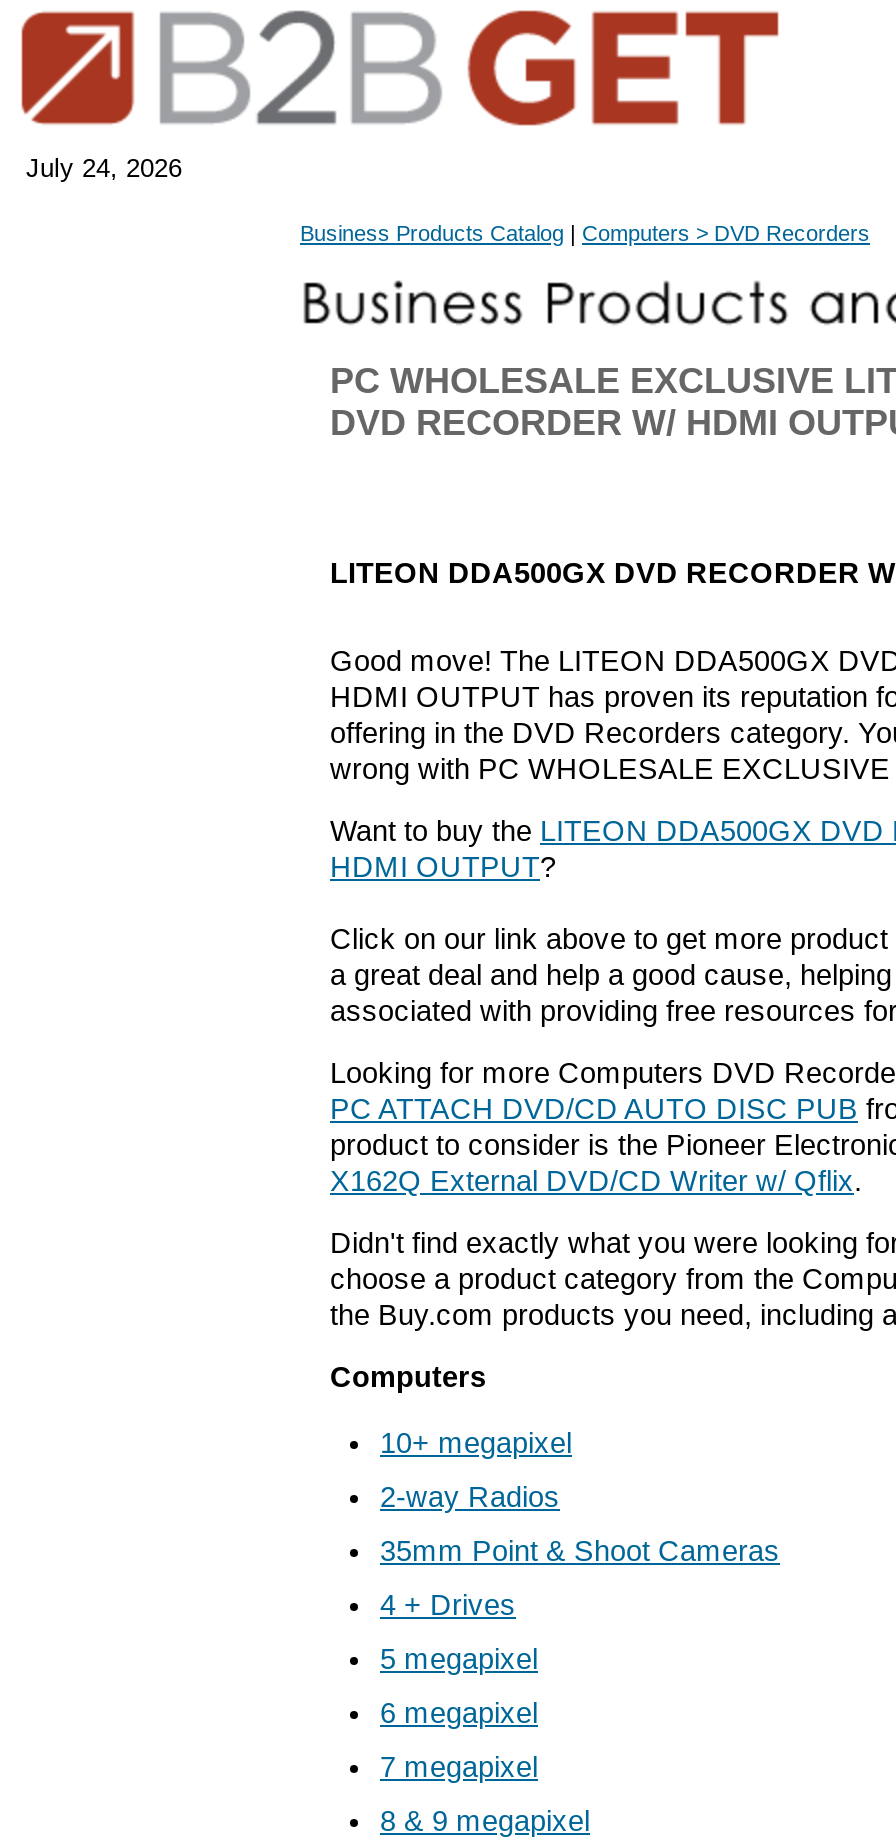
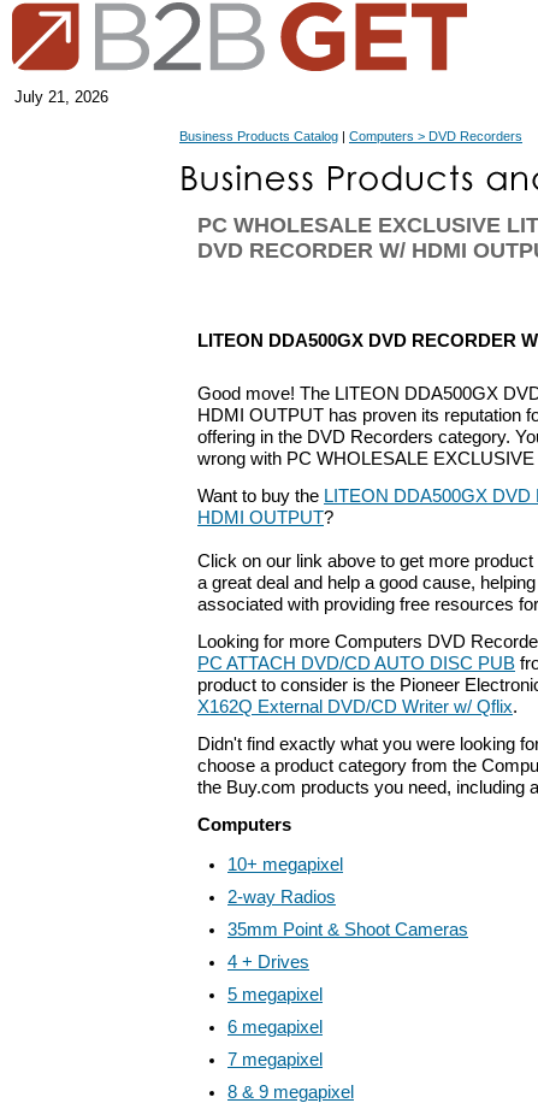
- July 24, 2026
+ July 21, 2026
